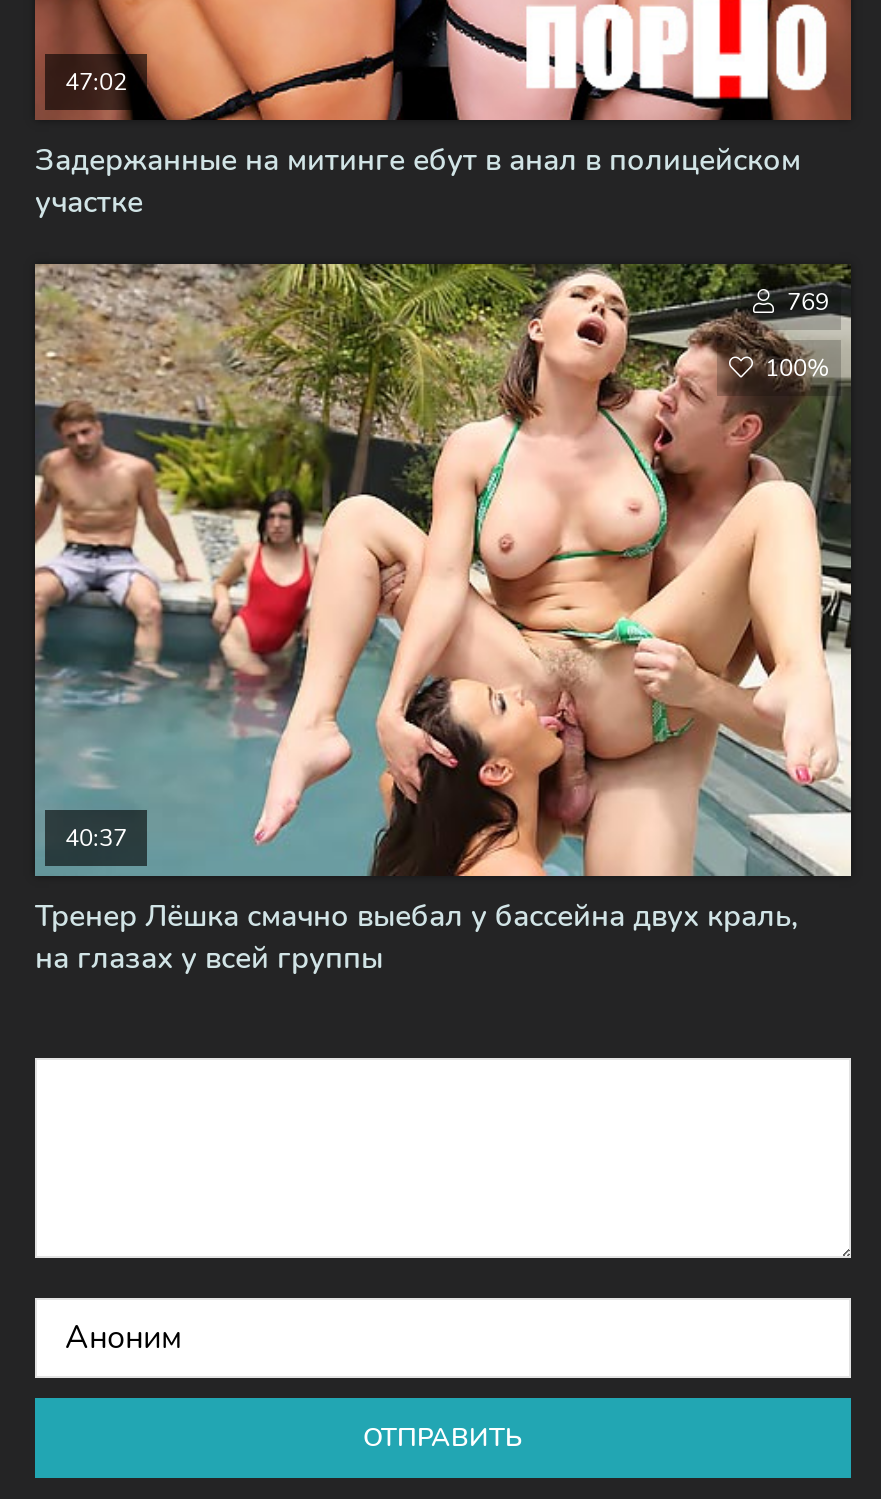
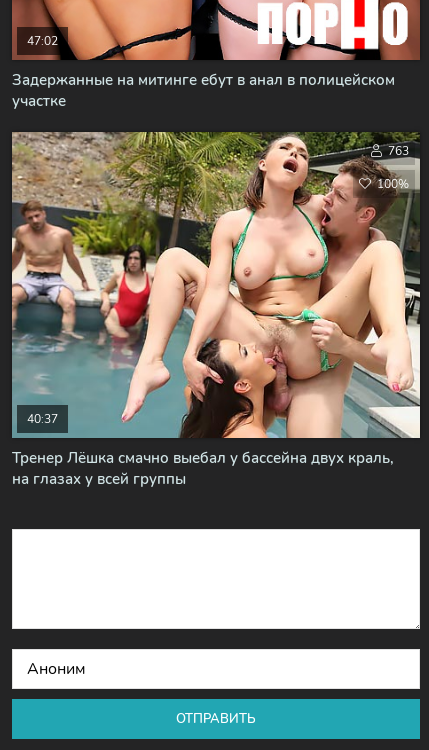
- 769
+ 763
